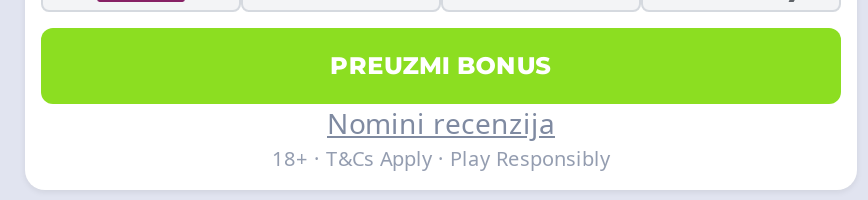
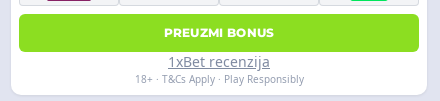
- Nomini recenzija
+ 1xBet recenzija
